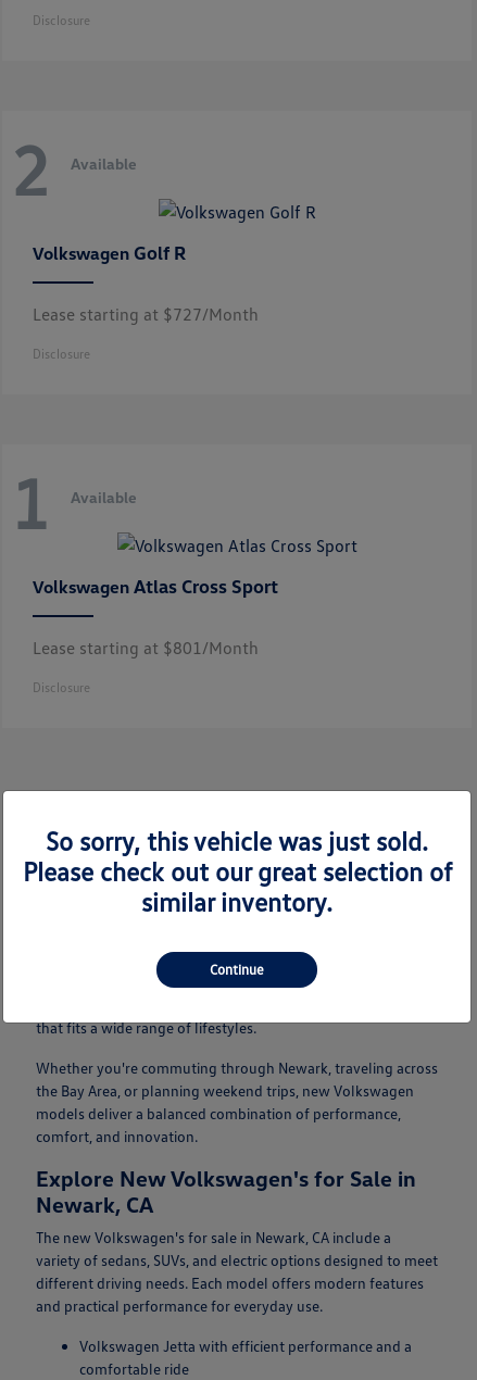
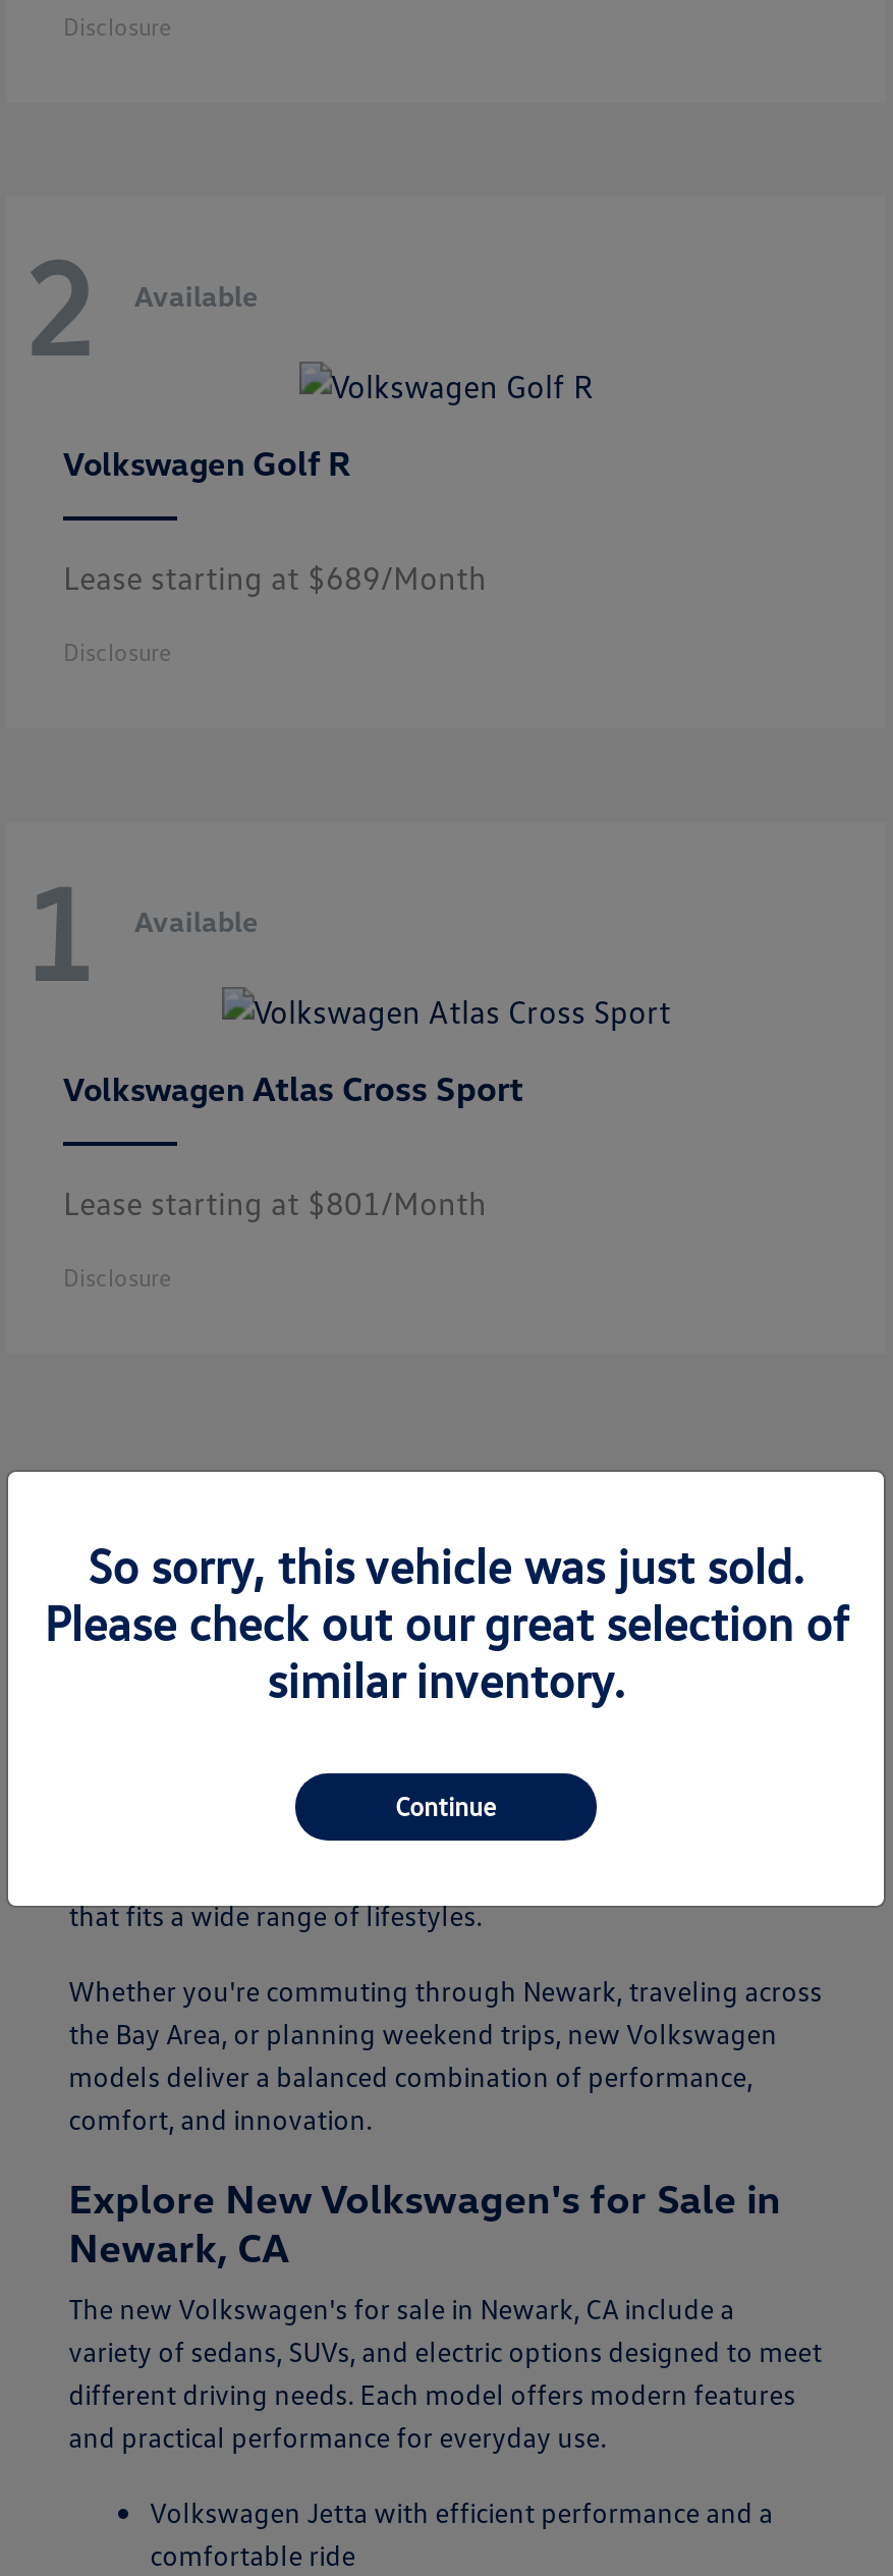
- Lease starting at $727/Month
+ Lease starting at $689/Month
